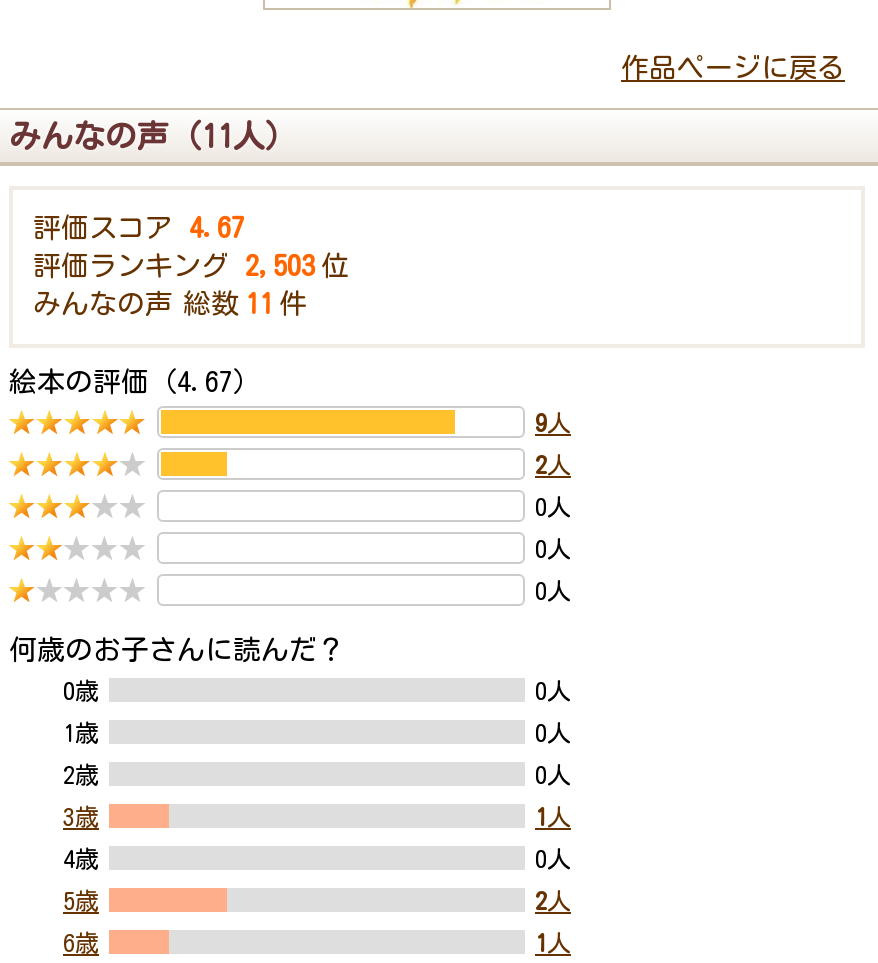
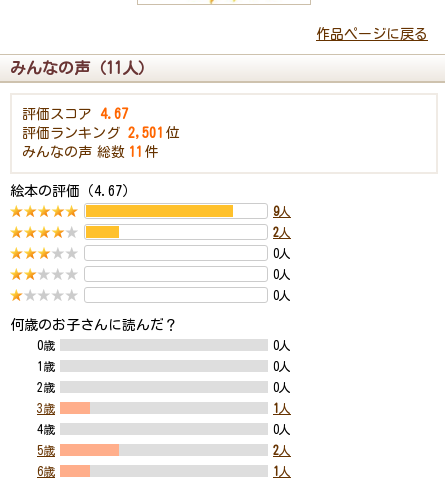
- 評価ランキング 2,503 位
+ 評価ランキング 2,501 位
